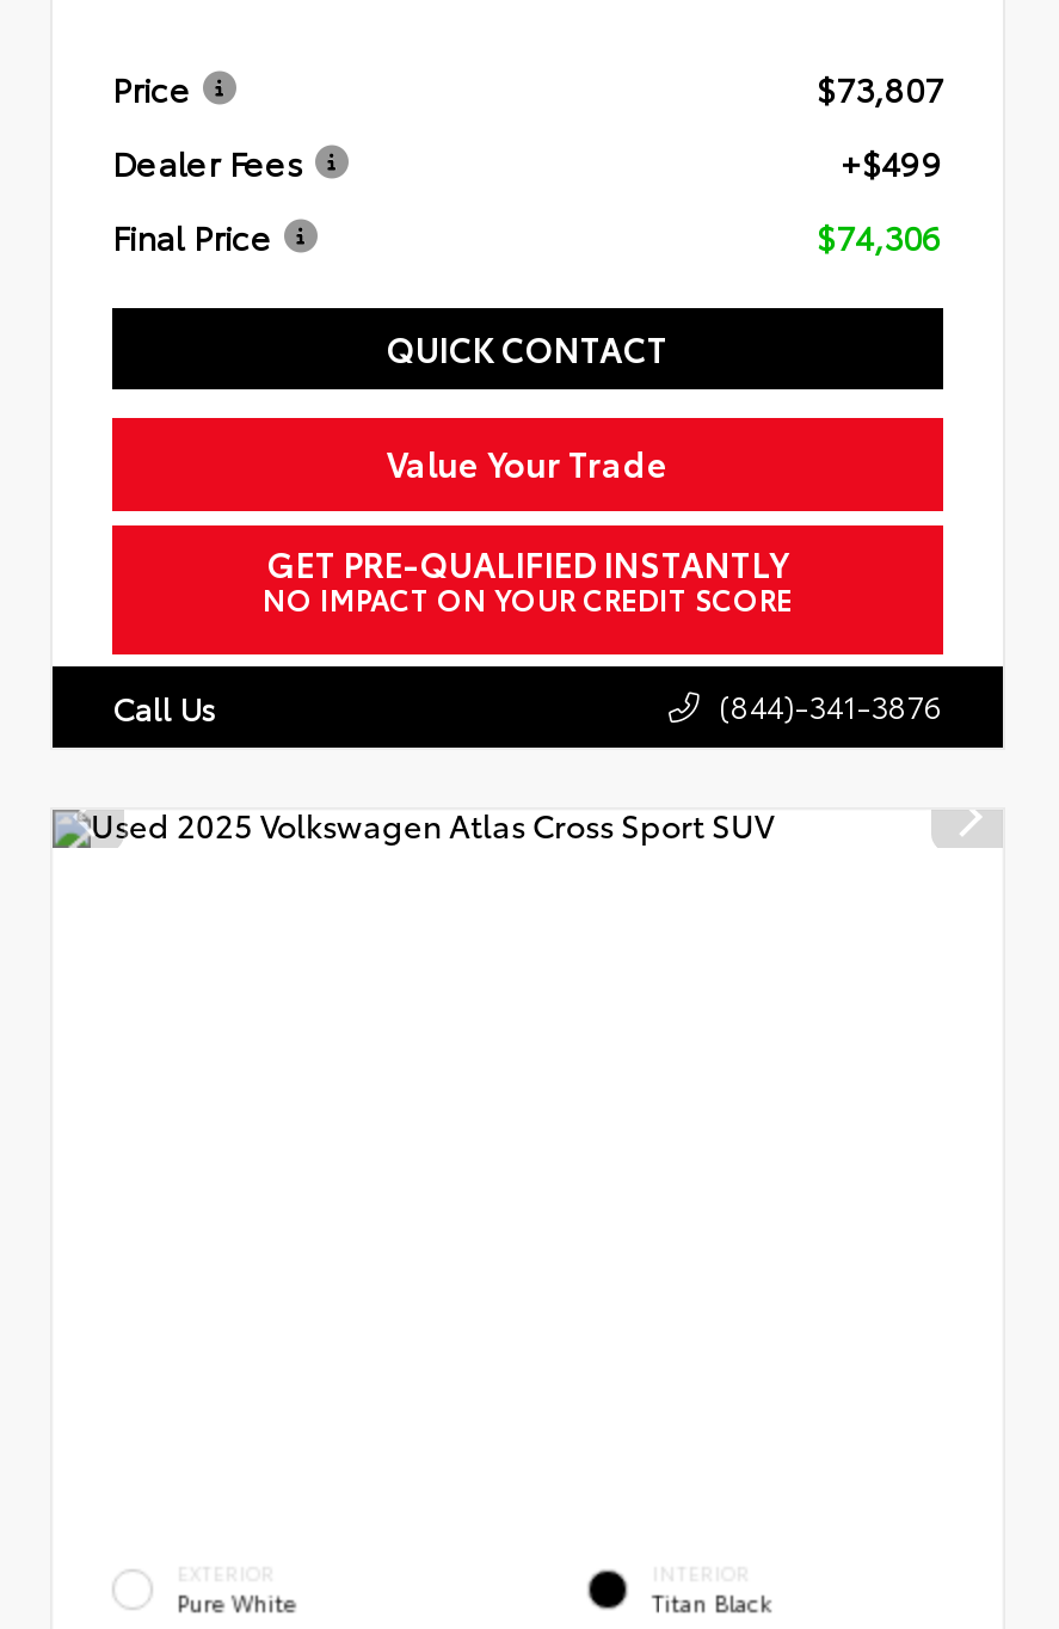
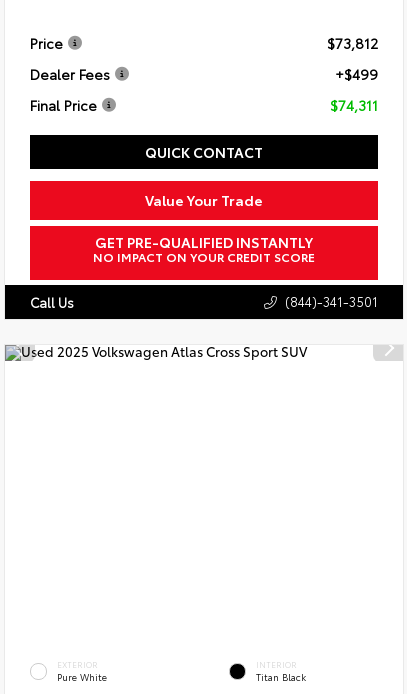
- $73,807
+ $73,812

- $74,306
+ $74,311

- (844)-341-3876
+ (844)-341-3501
